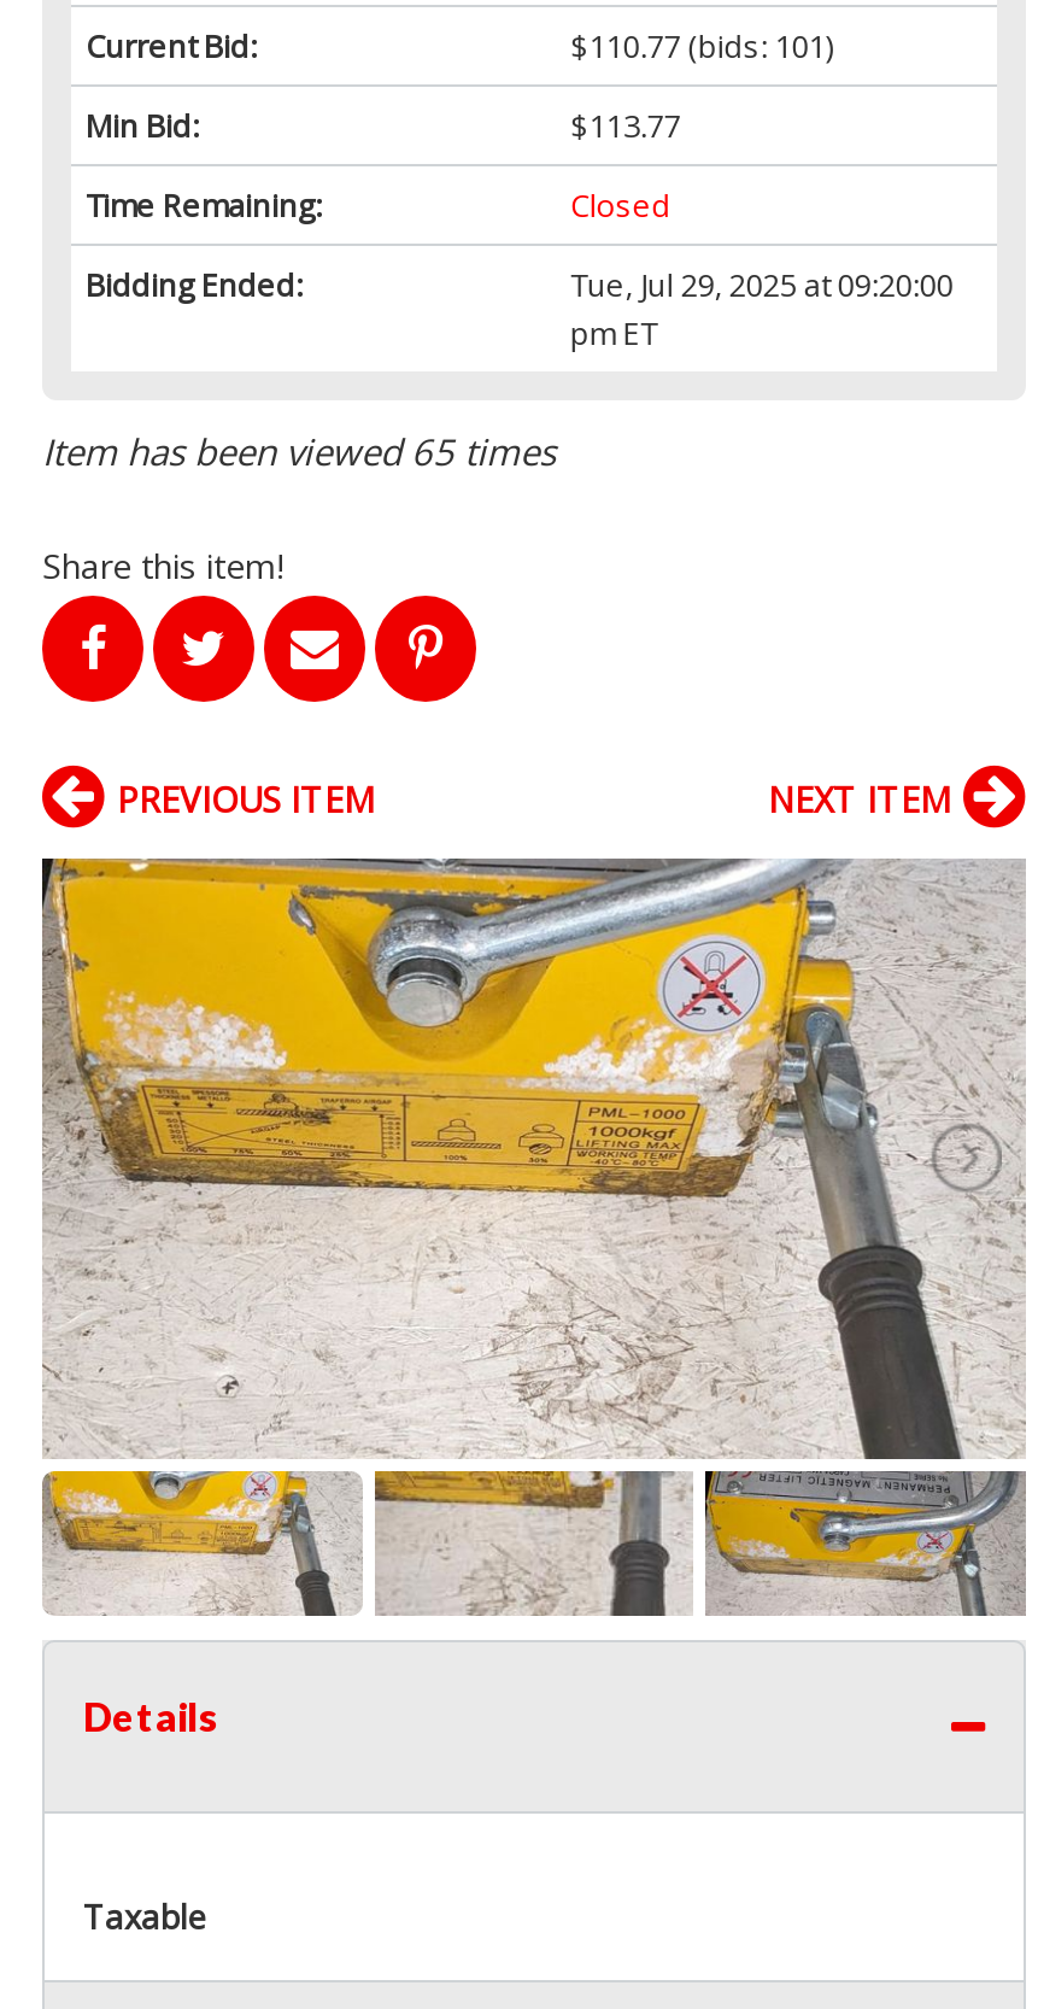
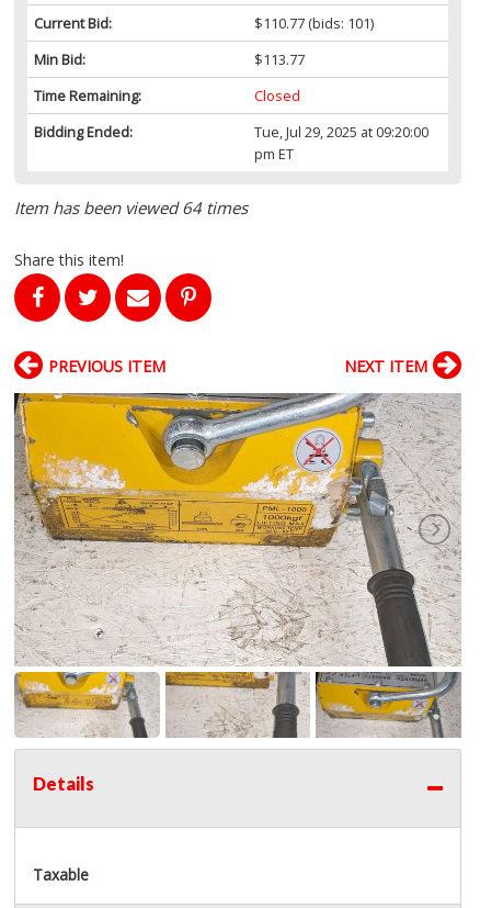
- Item has been viewed 65 times
+ Item has been viewed 64 times
